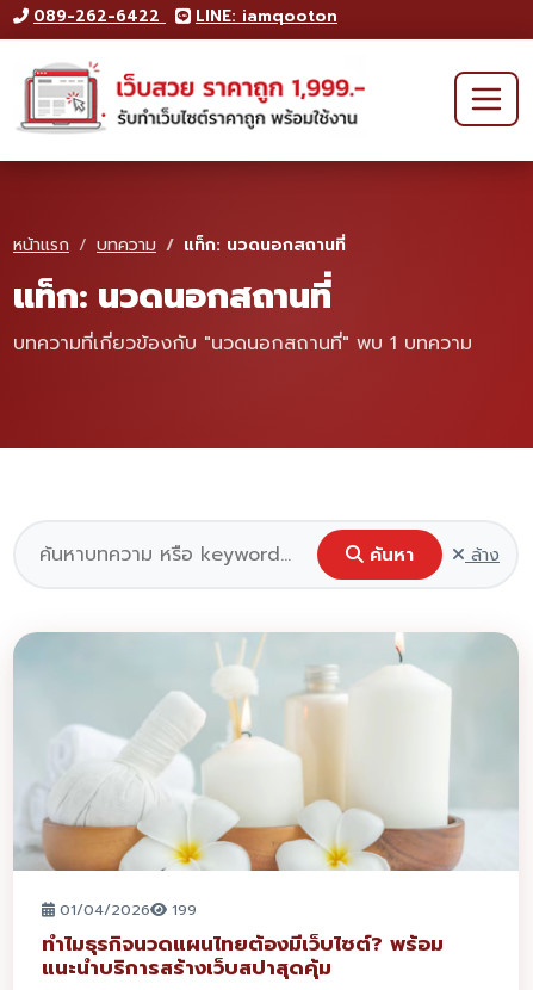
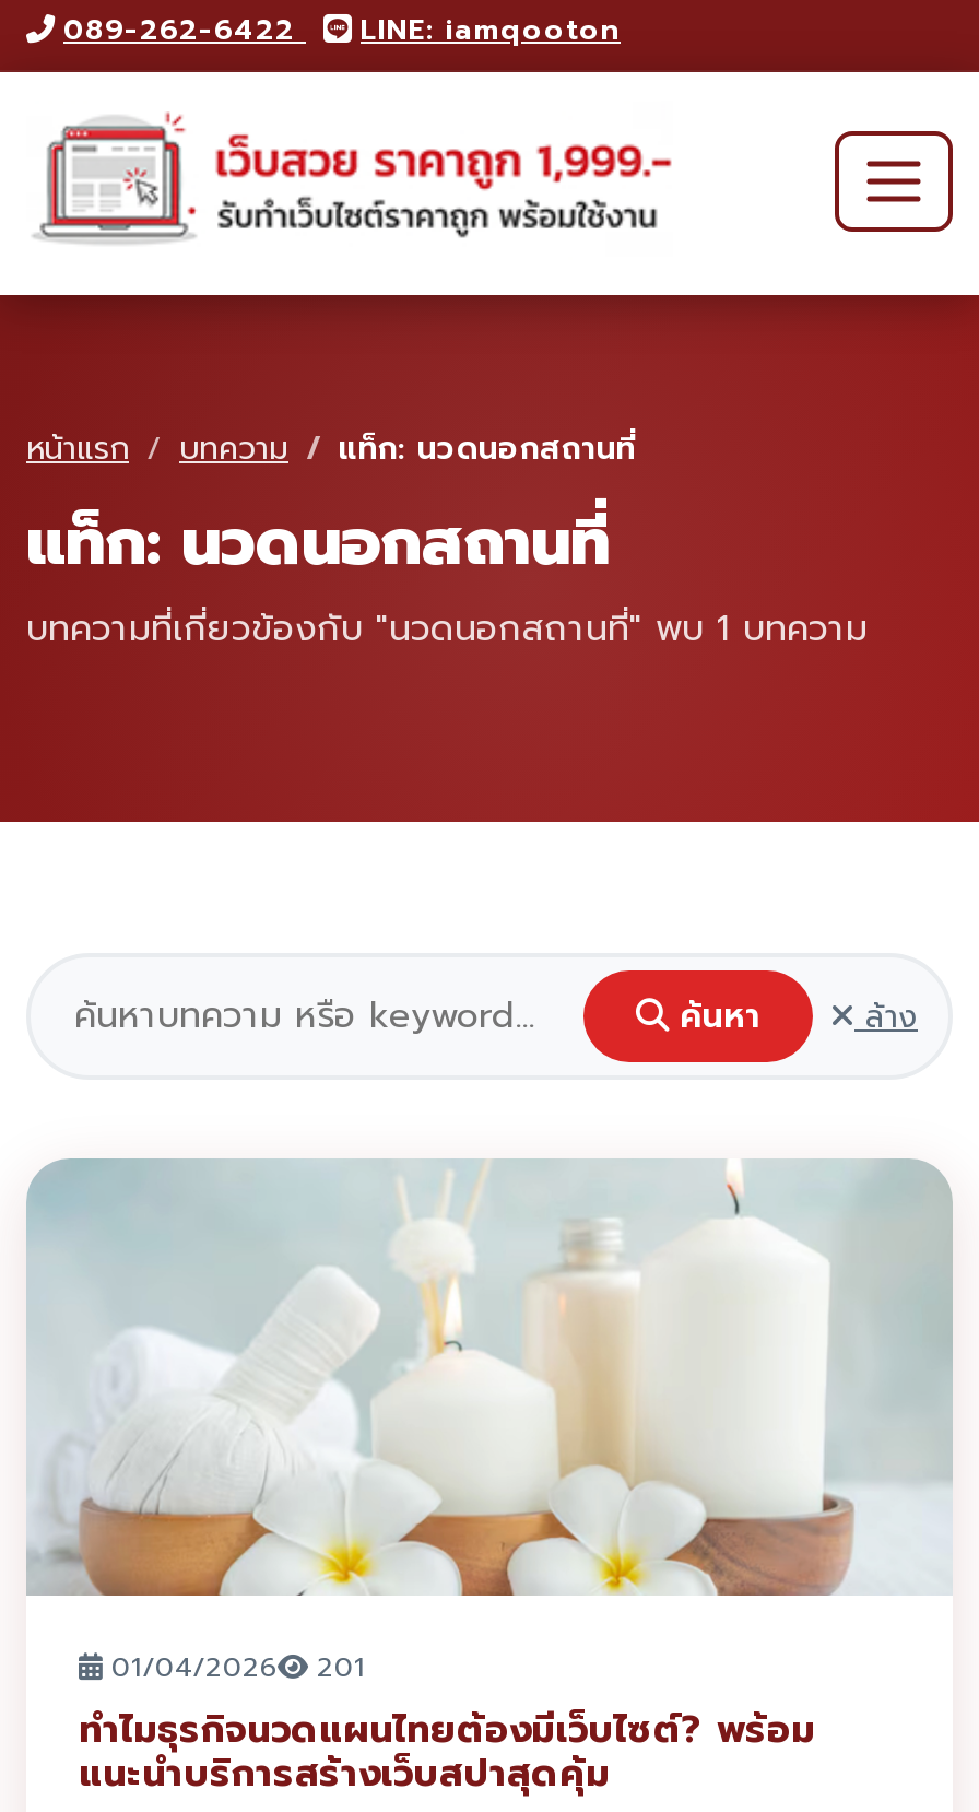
- 01/04/2026 199
+ 01/04/2026 201
